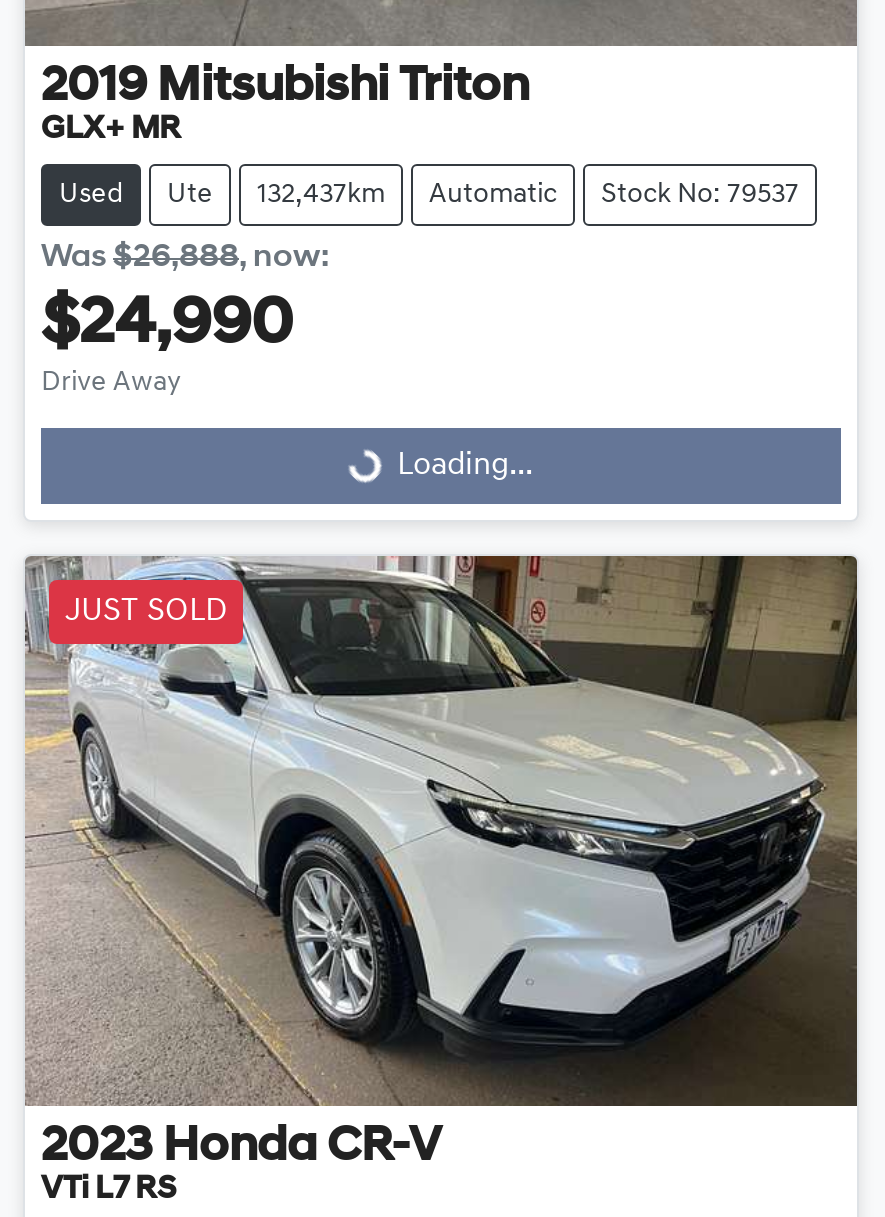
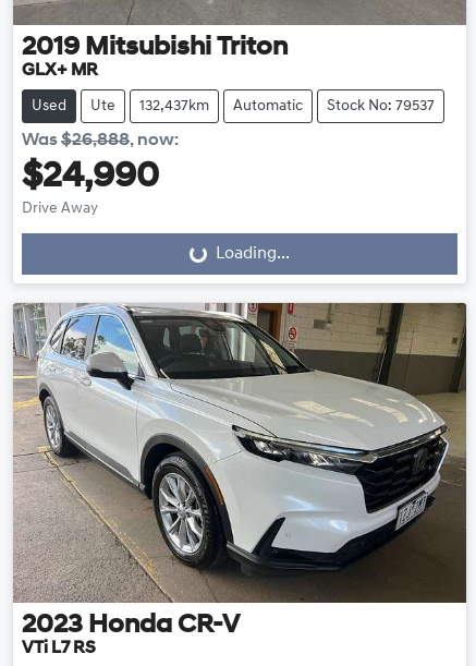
- JUST SOLD
